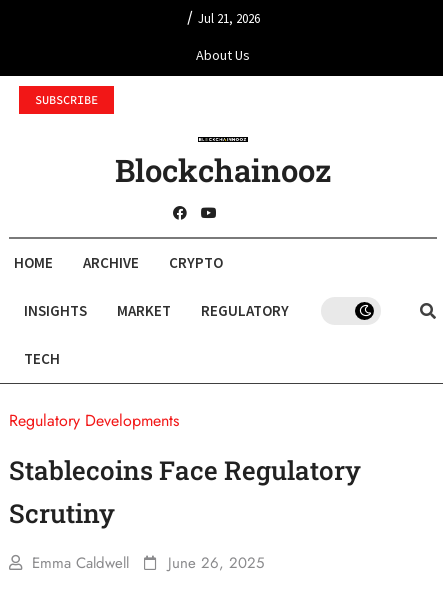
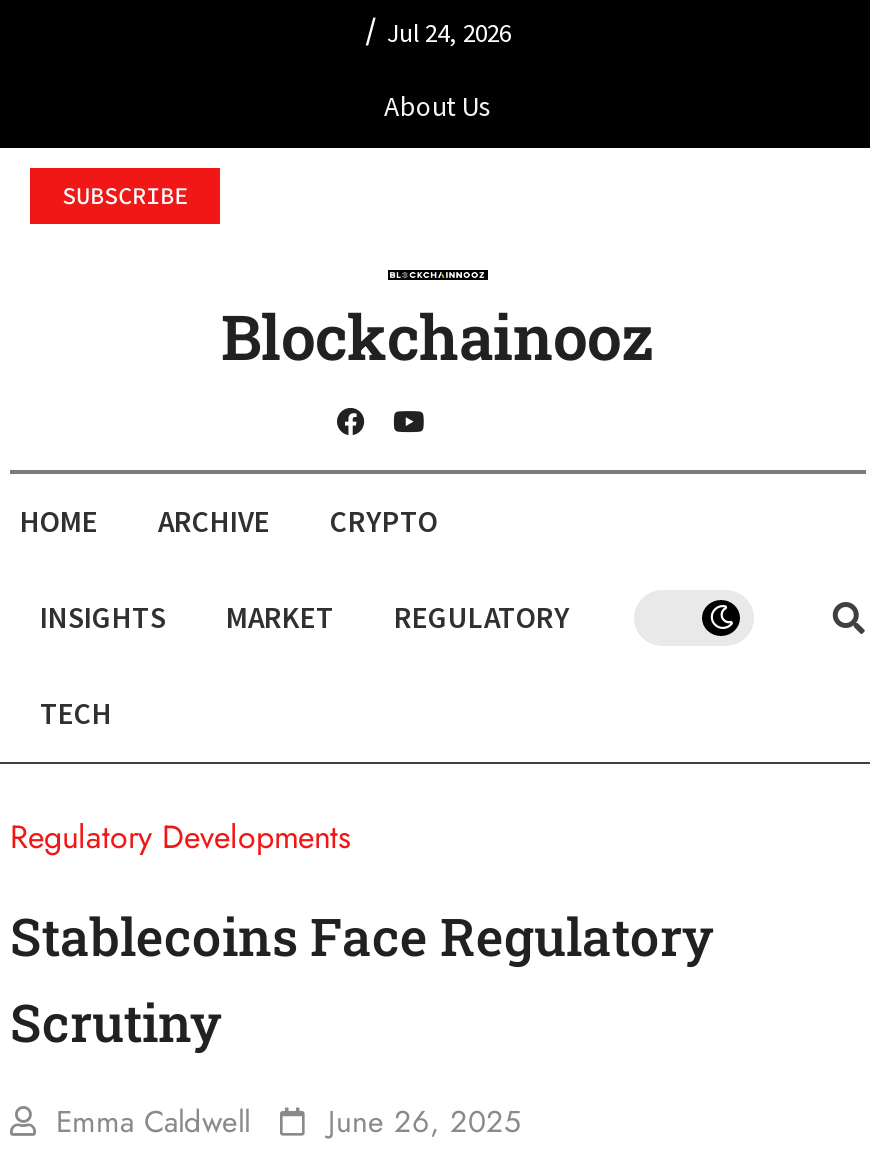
- / Jul 21, 2026
+ / Jul 24, 2026
